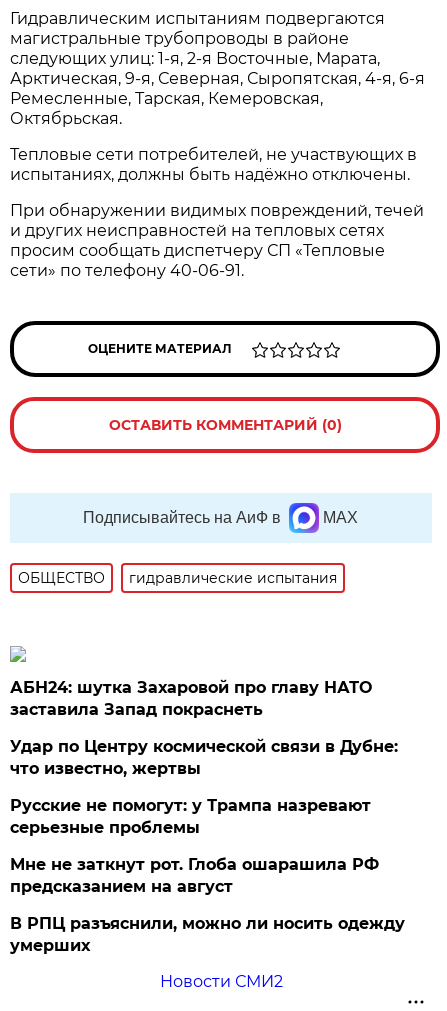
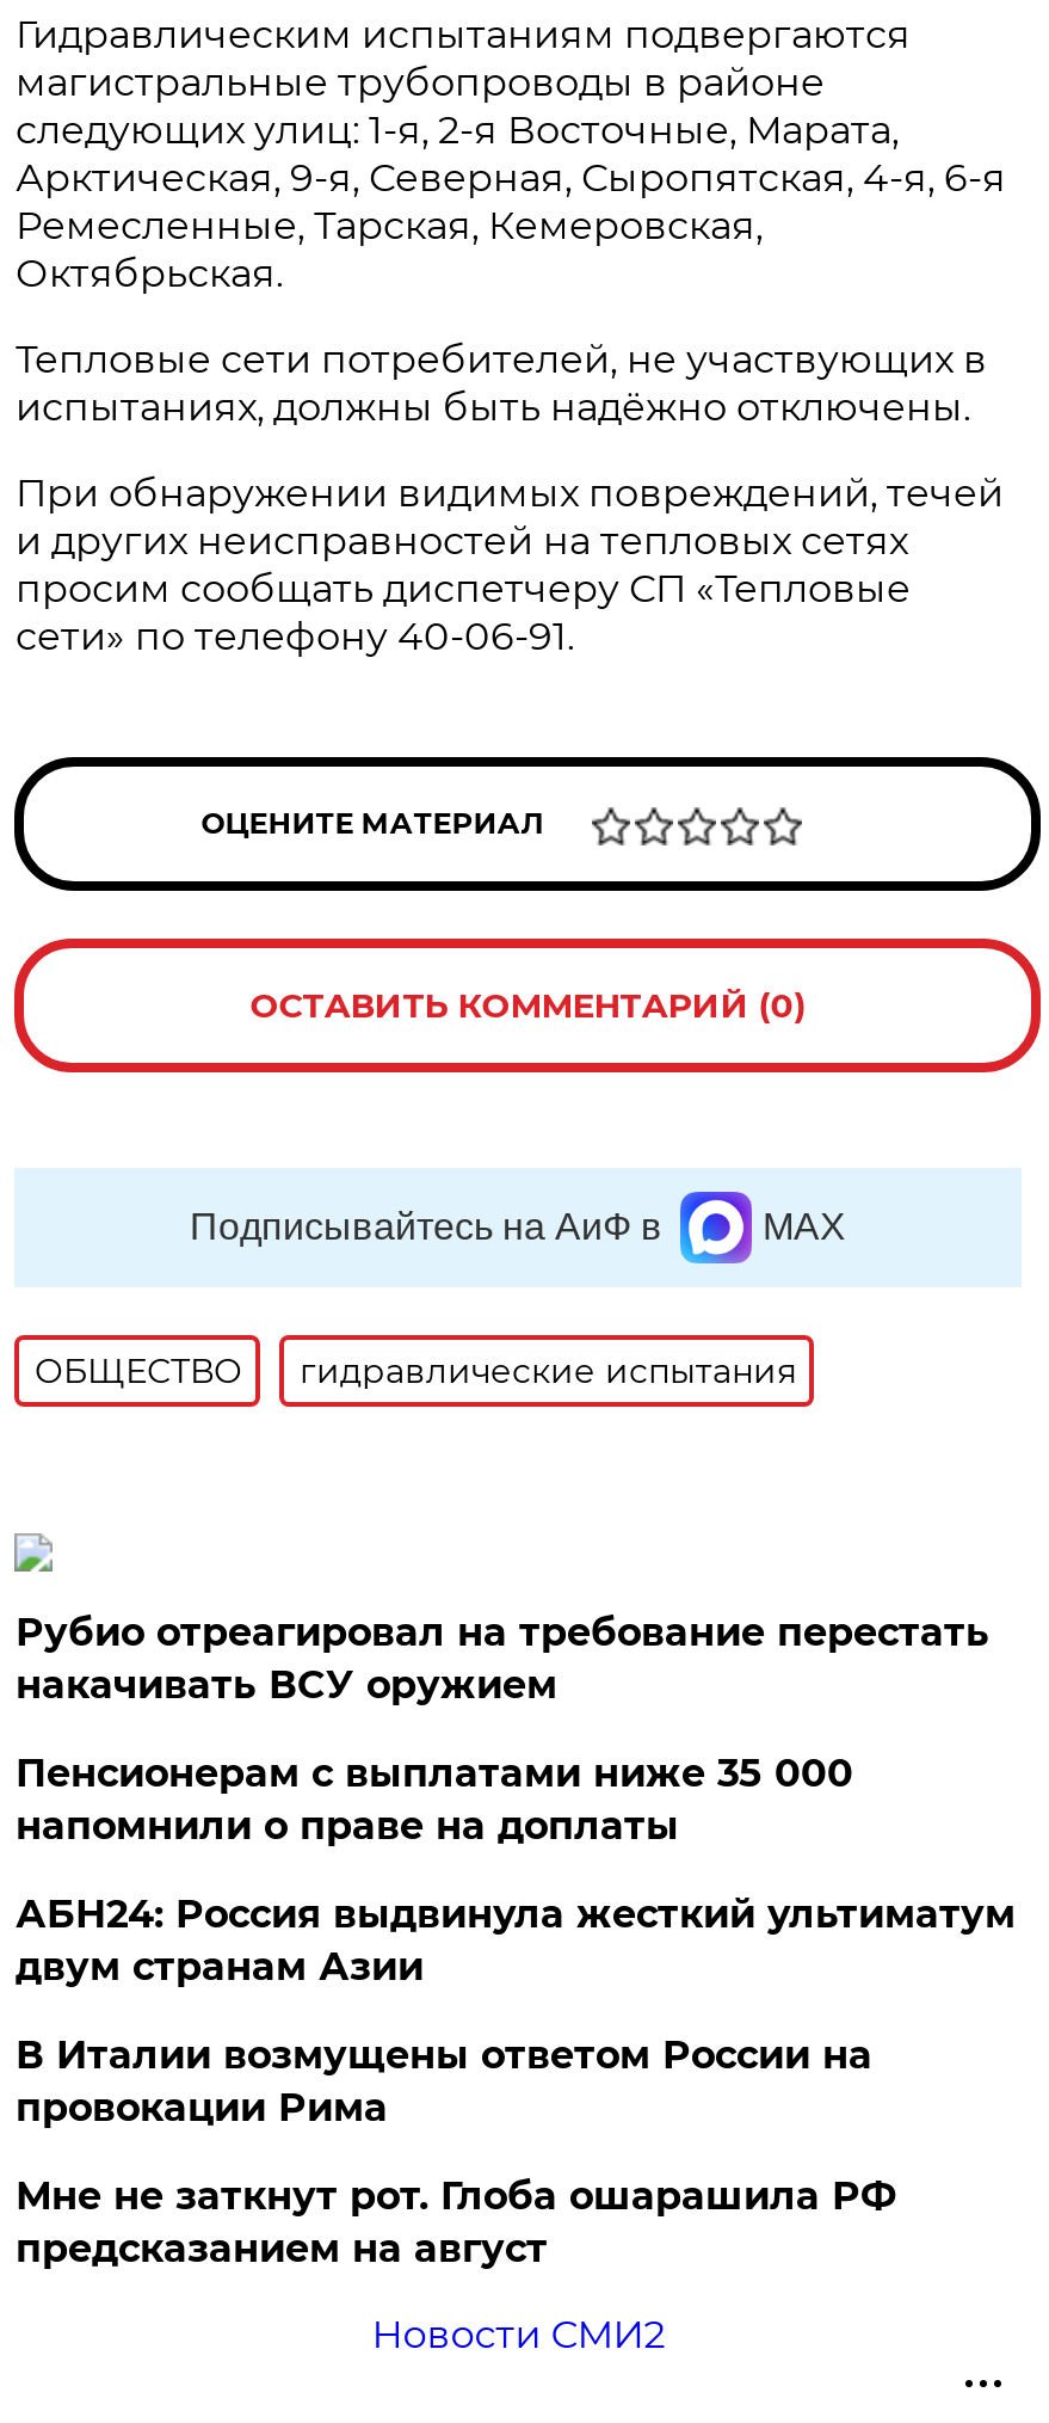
- АБН24: шутка Захаровой про главу НАТО
- заставила Запад покраснеть
- Удар по Центру космической связи в Дубне:
- что известно, жертвы
- Русские не помогут: у Трампа назревают
- серьезные проблемы
+ Рубио отреагировал на требование перестать
+ накачивать ВСУ оружием
+ Пенсионерам с выплатами ниже 35 000
+ напомнили о праве на доплаты
+ АБН24: Россия выдвинула жесткий ультиматум
+ двум странам Азии
+ В Италии возмущены ответом России на
+ провокации Рима

moved down: Мне не заткнут рот. Глоба ошарашила РФ | предсказанием на август

- В РПЦ разъяснили, можно ли носить одежду
- умерших
